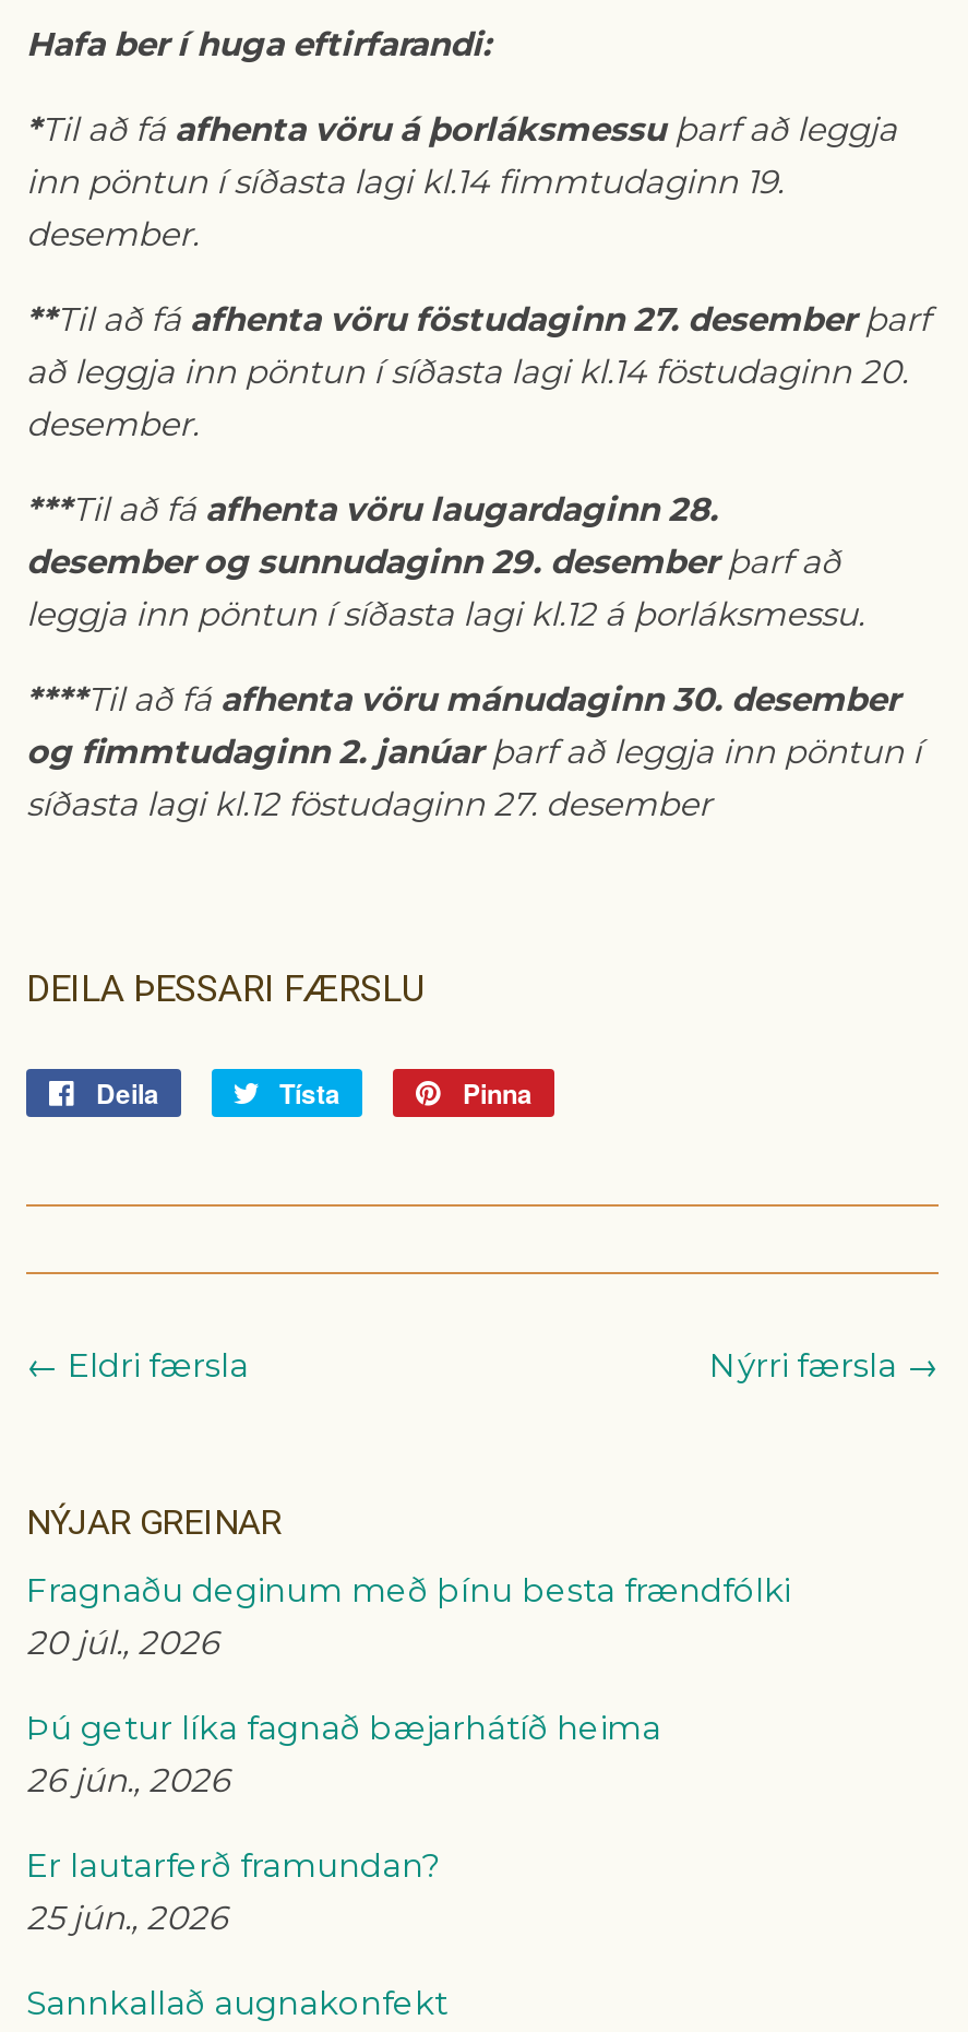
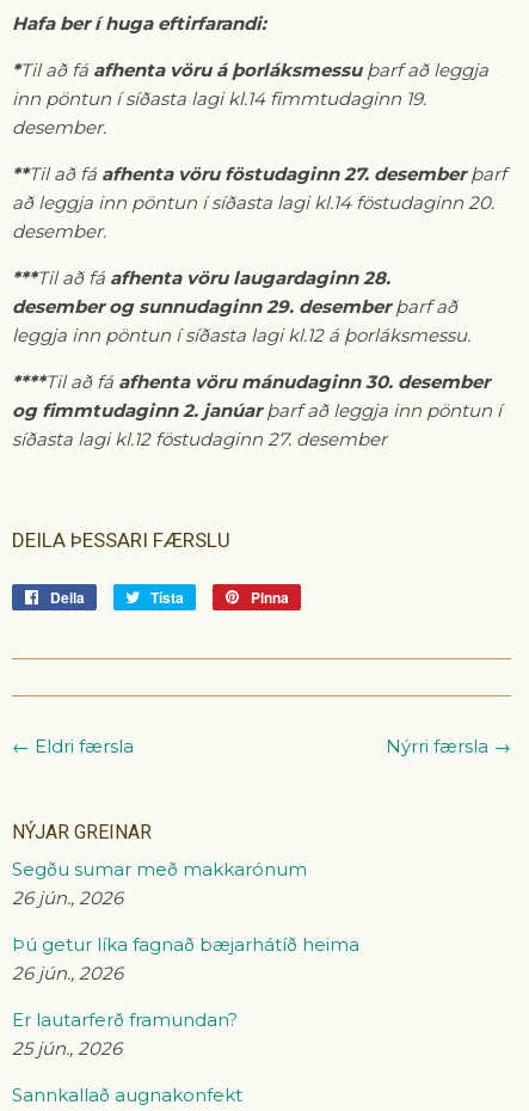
- Fragnaðu deginum með þínu besta frændfólki
- 20 júl., 2026
+ Segðu sumar með makkarónum
+ 26 jún., 2026
